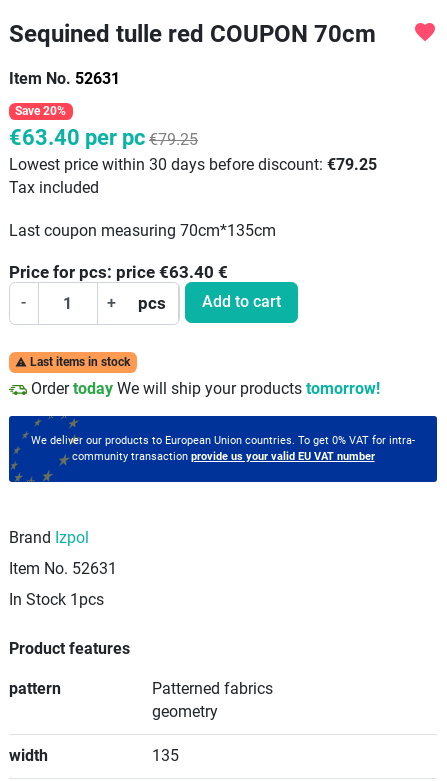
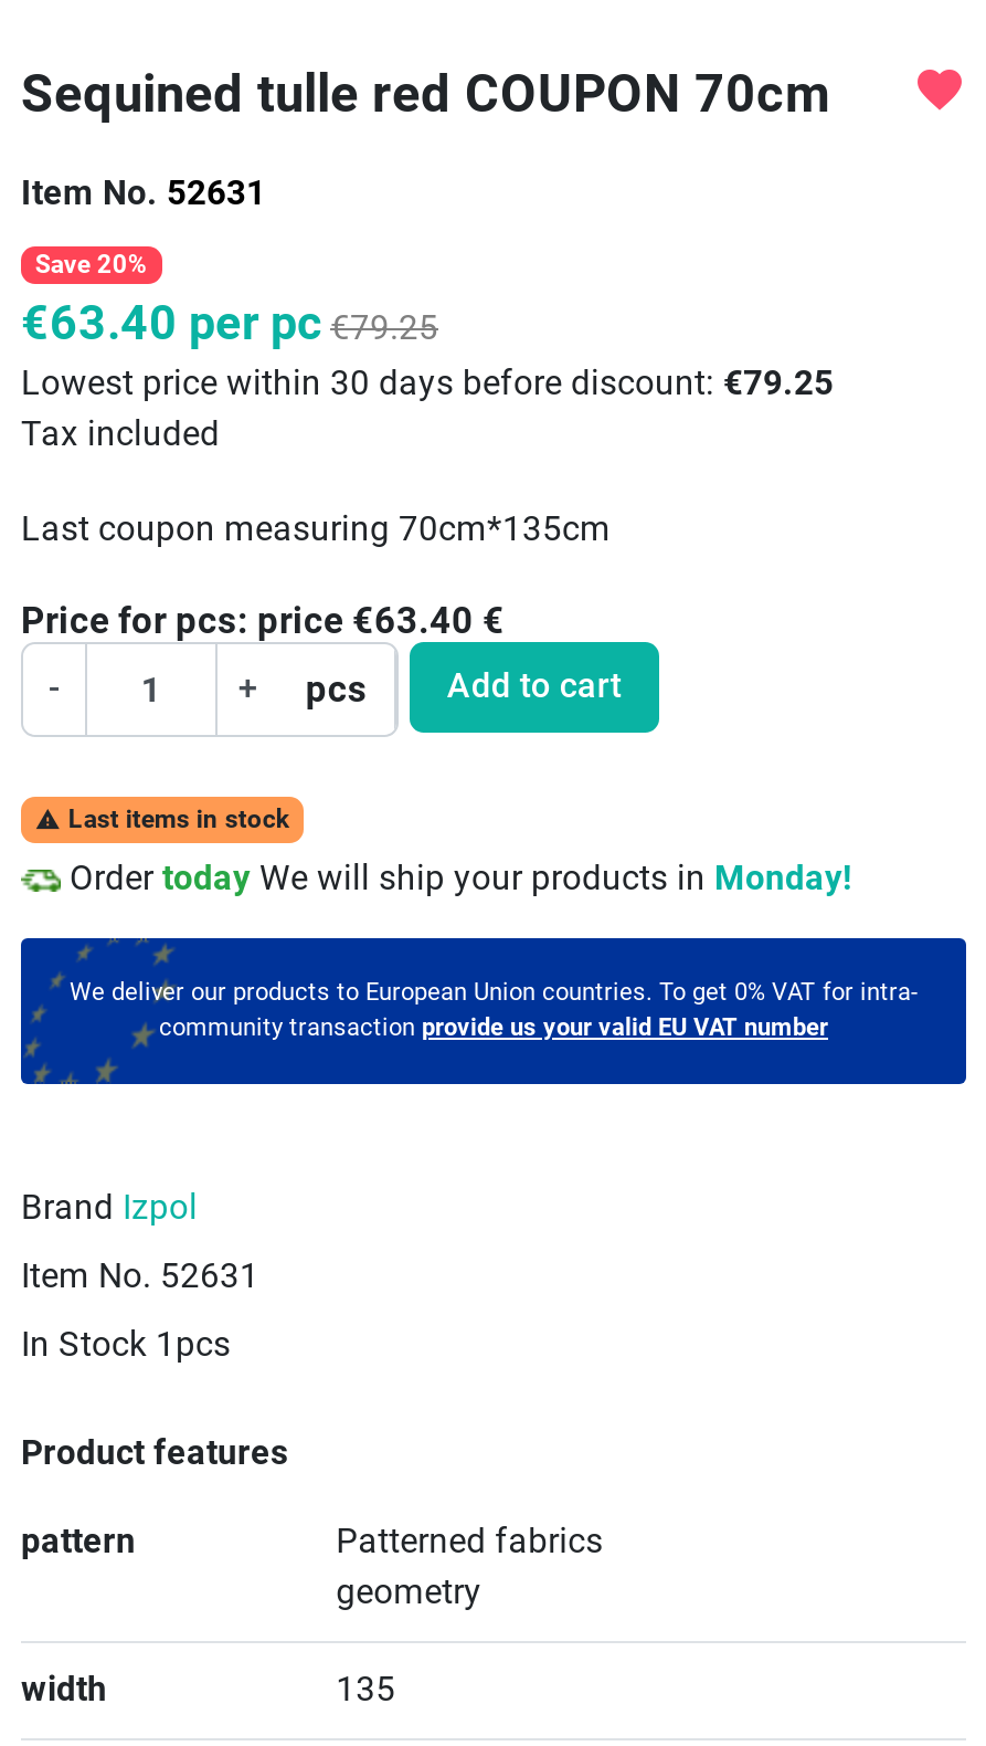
- Order today We will ship your products tomorrow!
+ Order today We will ship your products in Monday!
